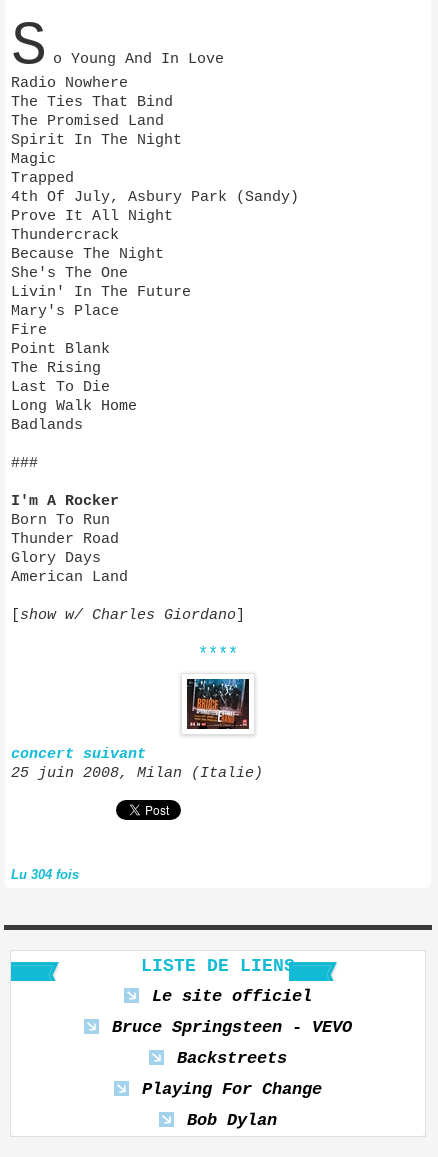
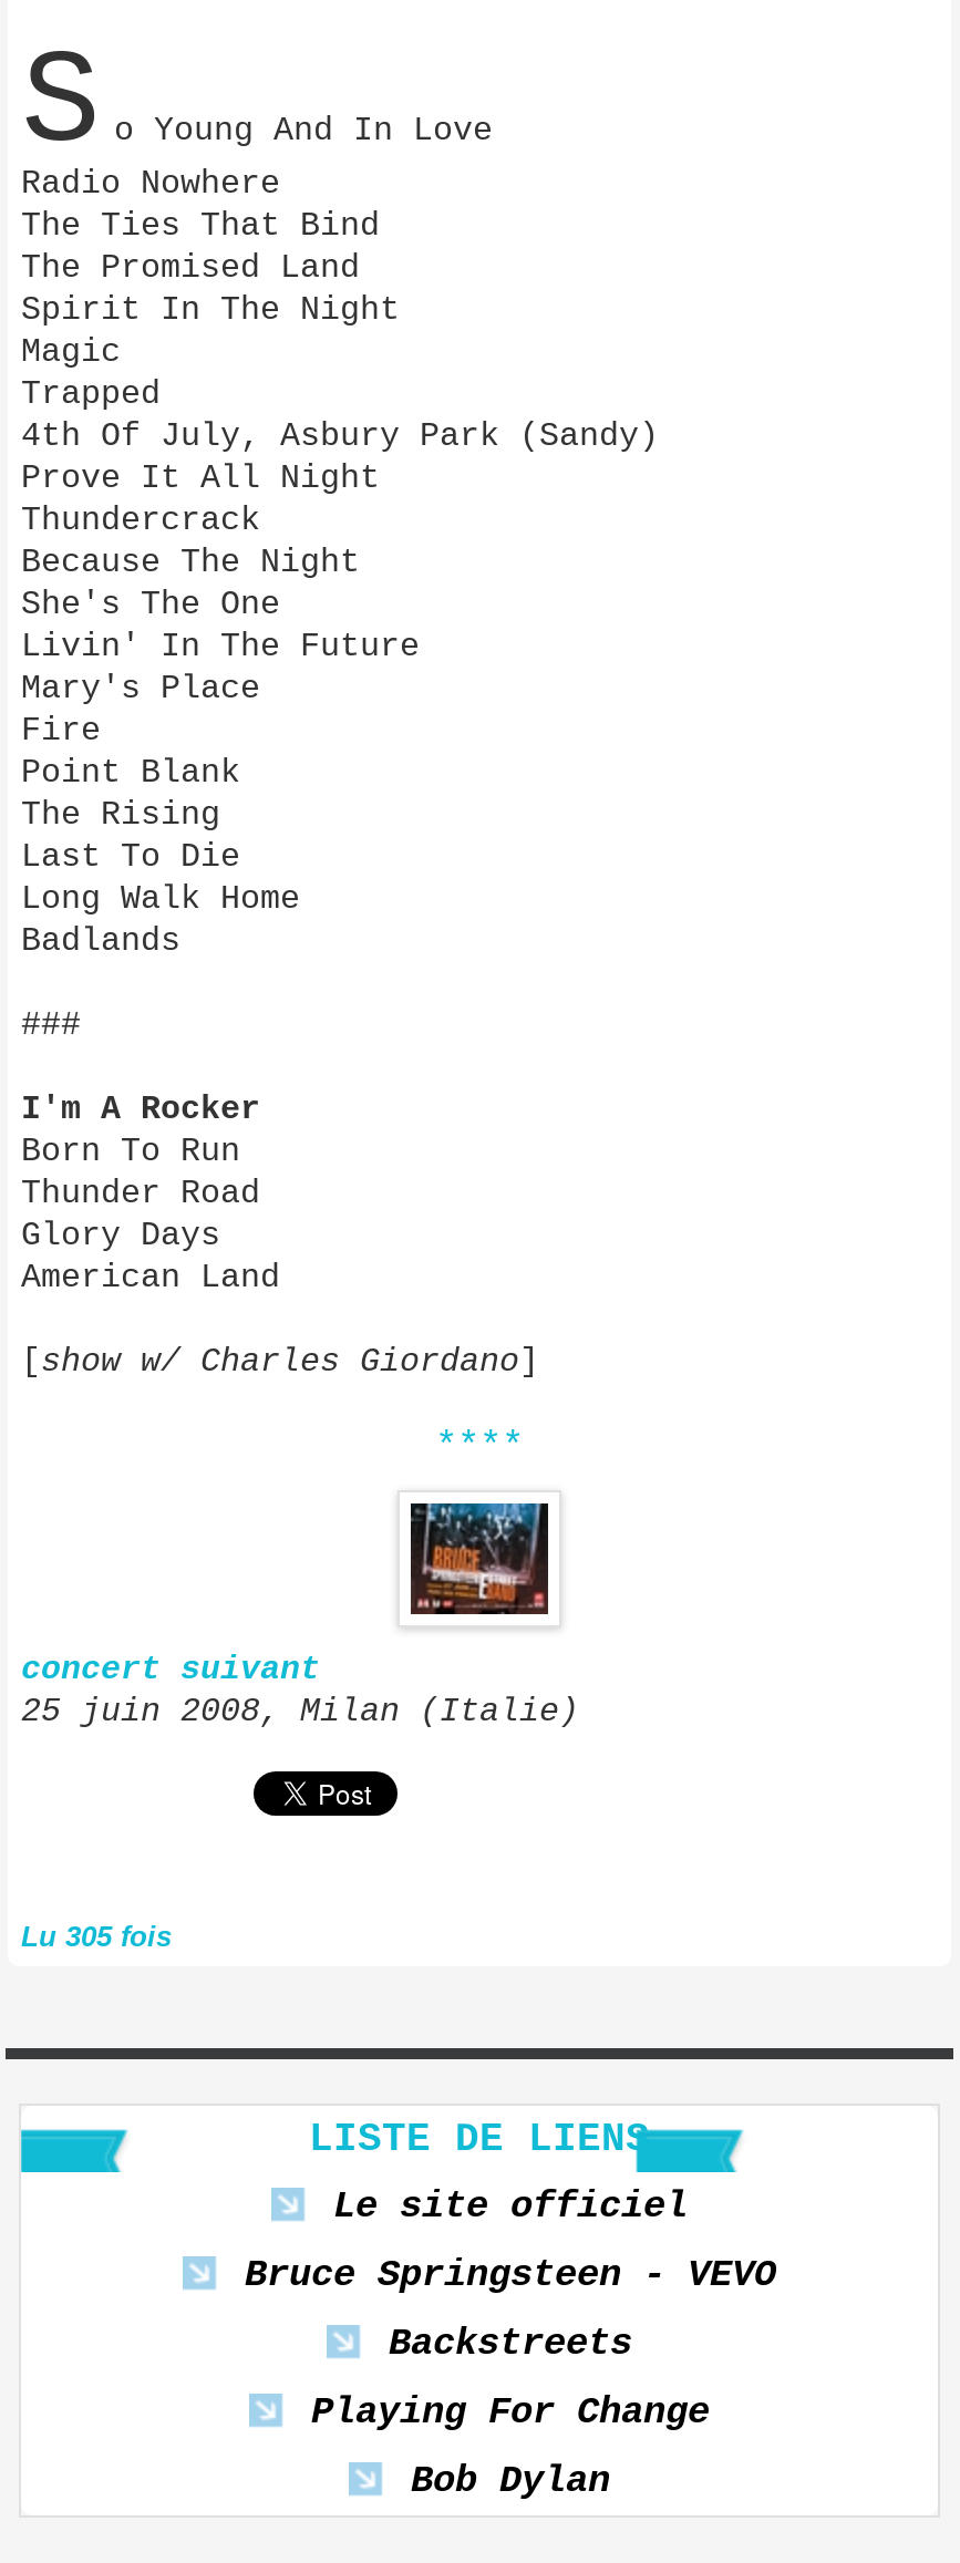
- Lu 304 fois
+ Lu 305 fois
